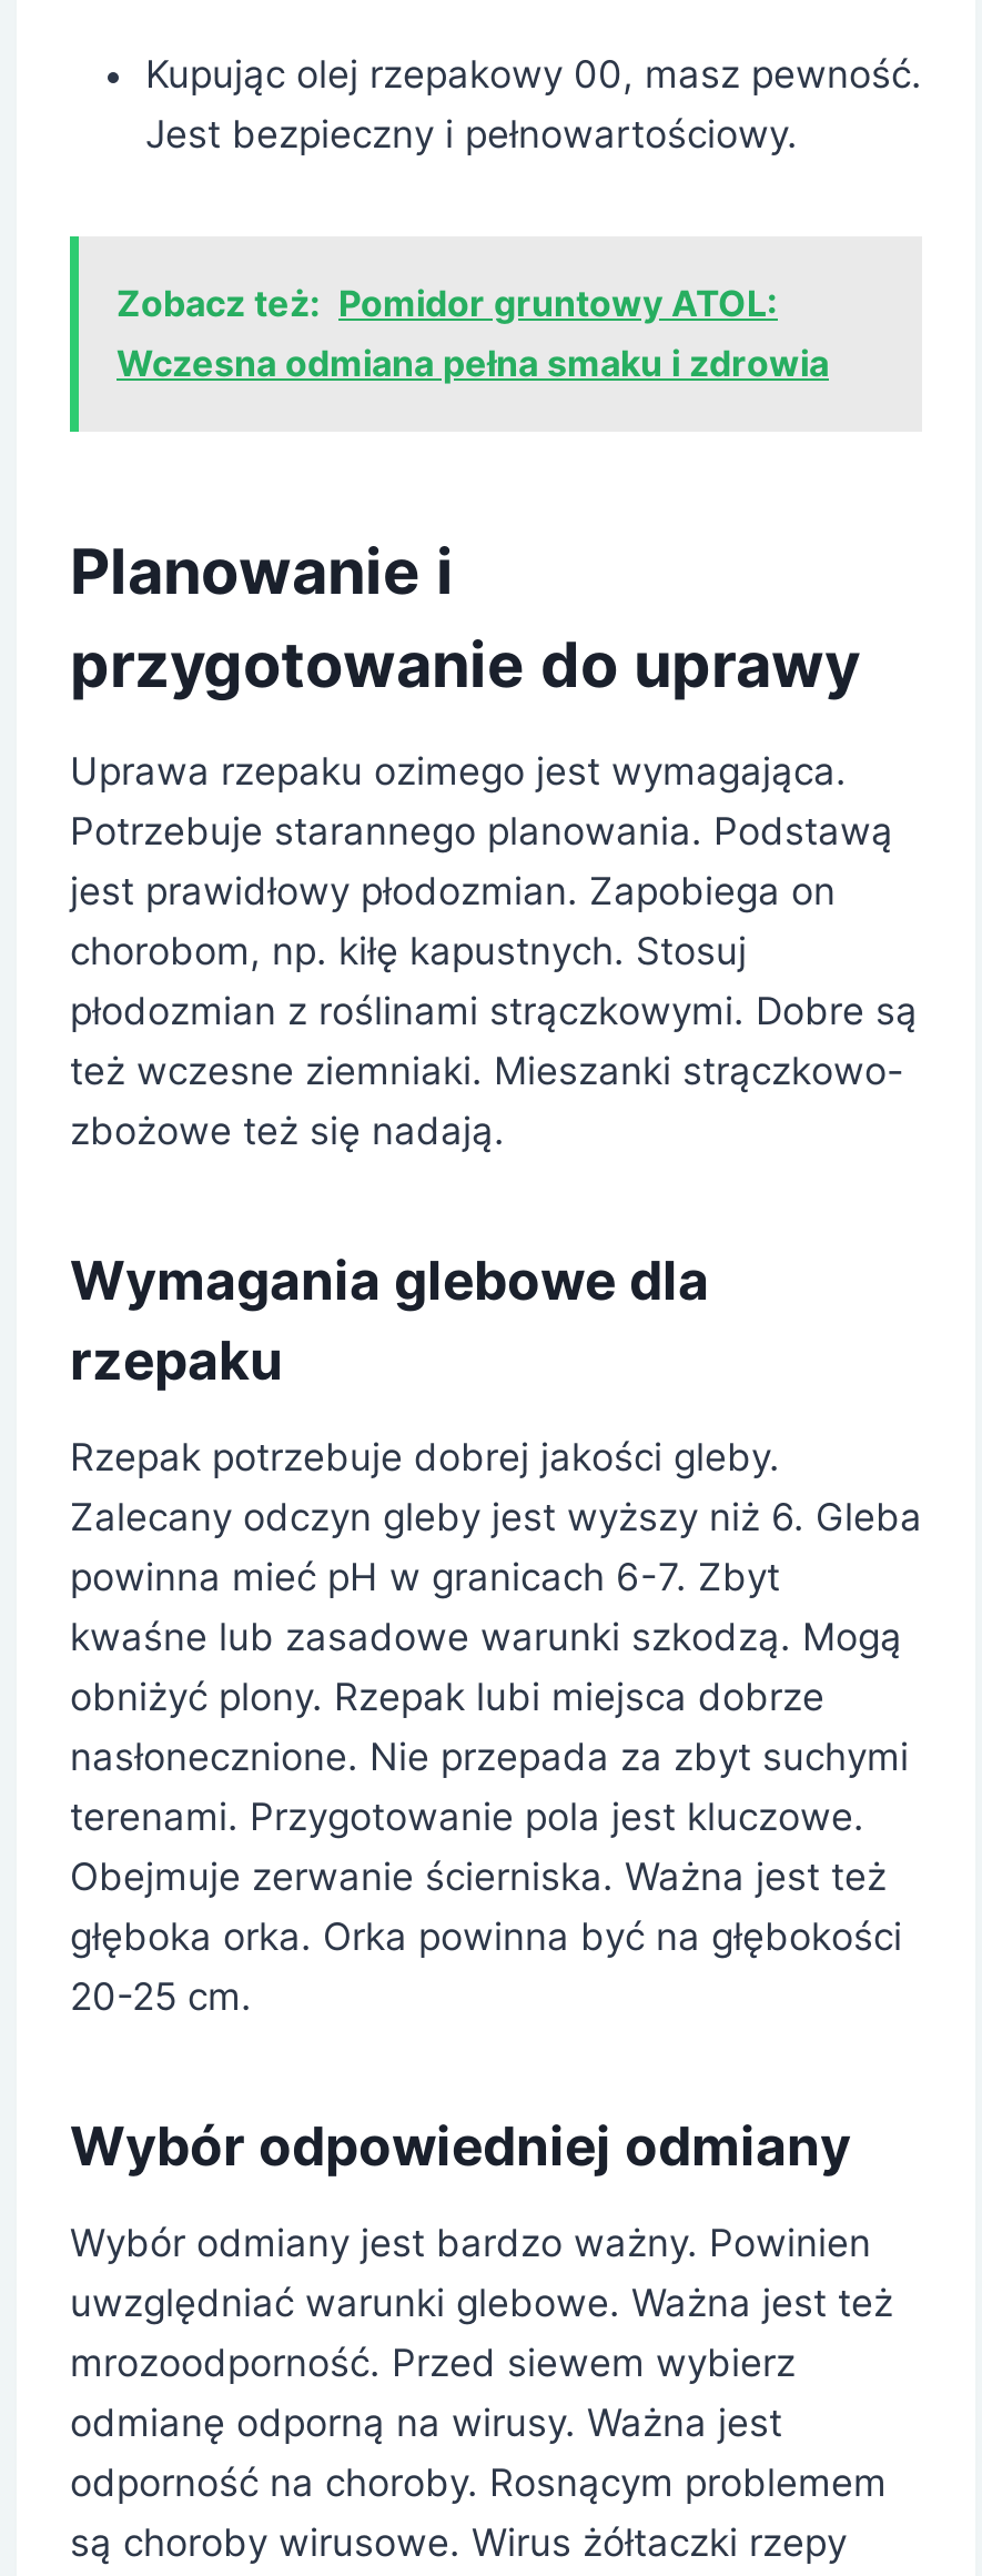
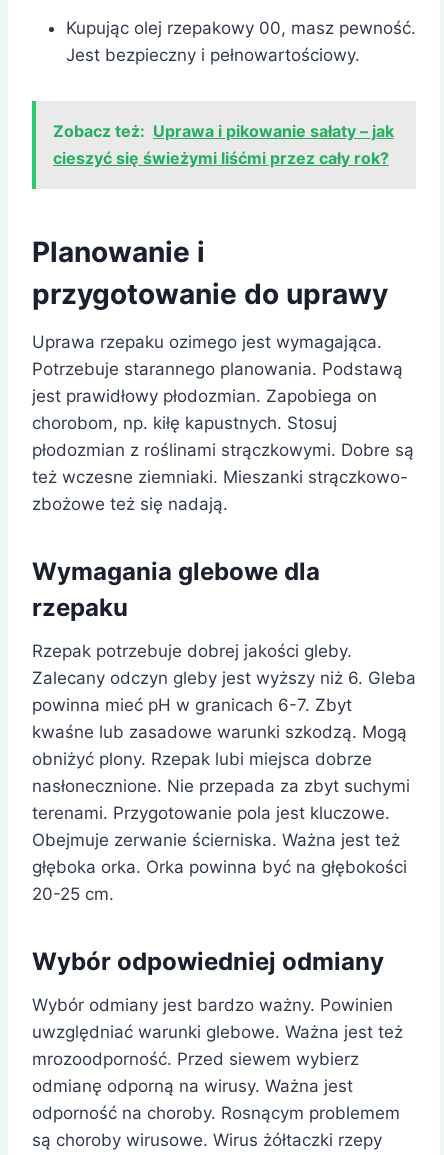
- Zobacz też: Pomidor gruntowy ATOL:
- Wczesna odmiana pełna smaku i zdrowia
+ Zobacz też: Uprawa i pikowanie sałaty – jak
+ cieszyć się świeżymi liśćmi przez cały rok?
